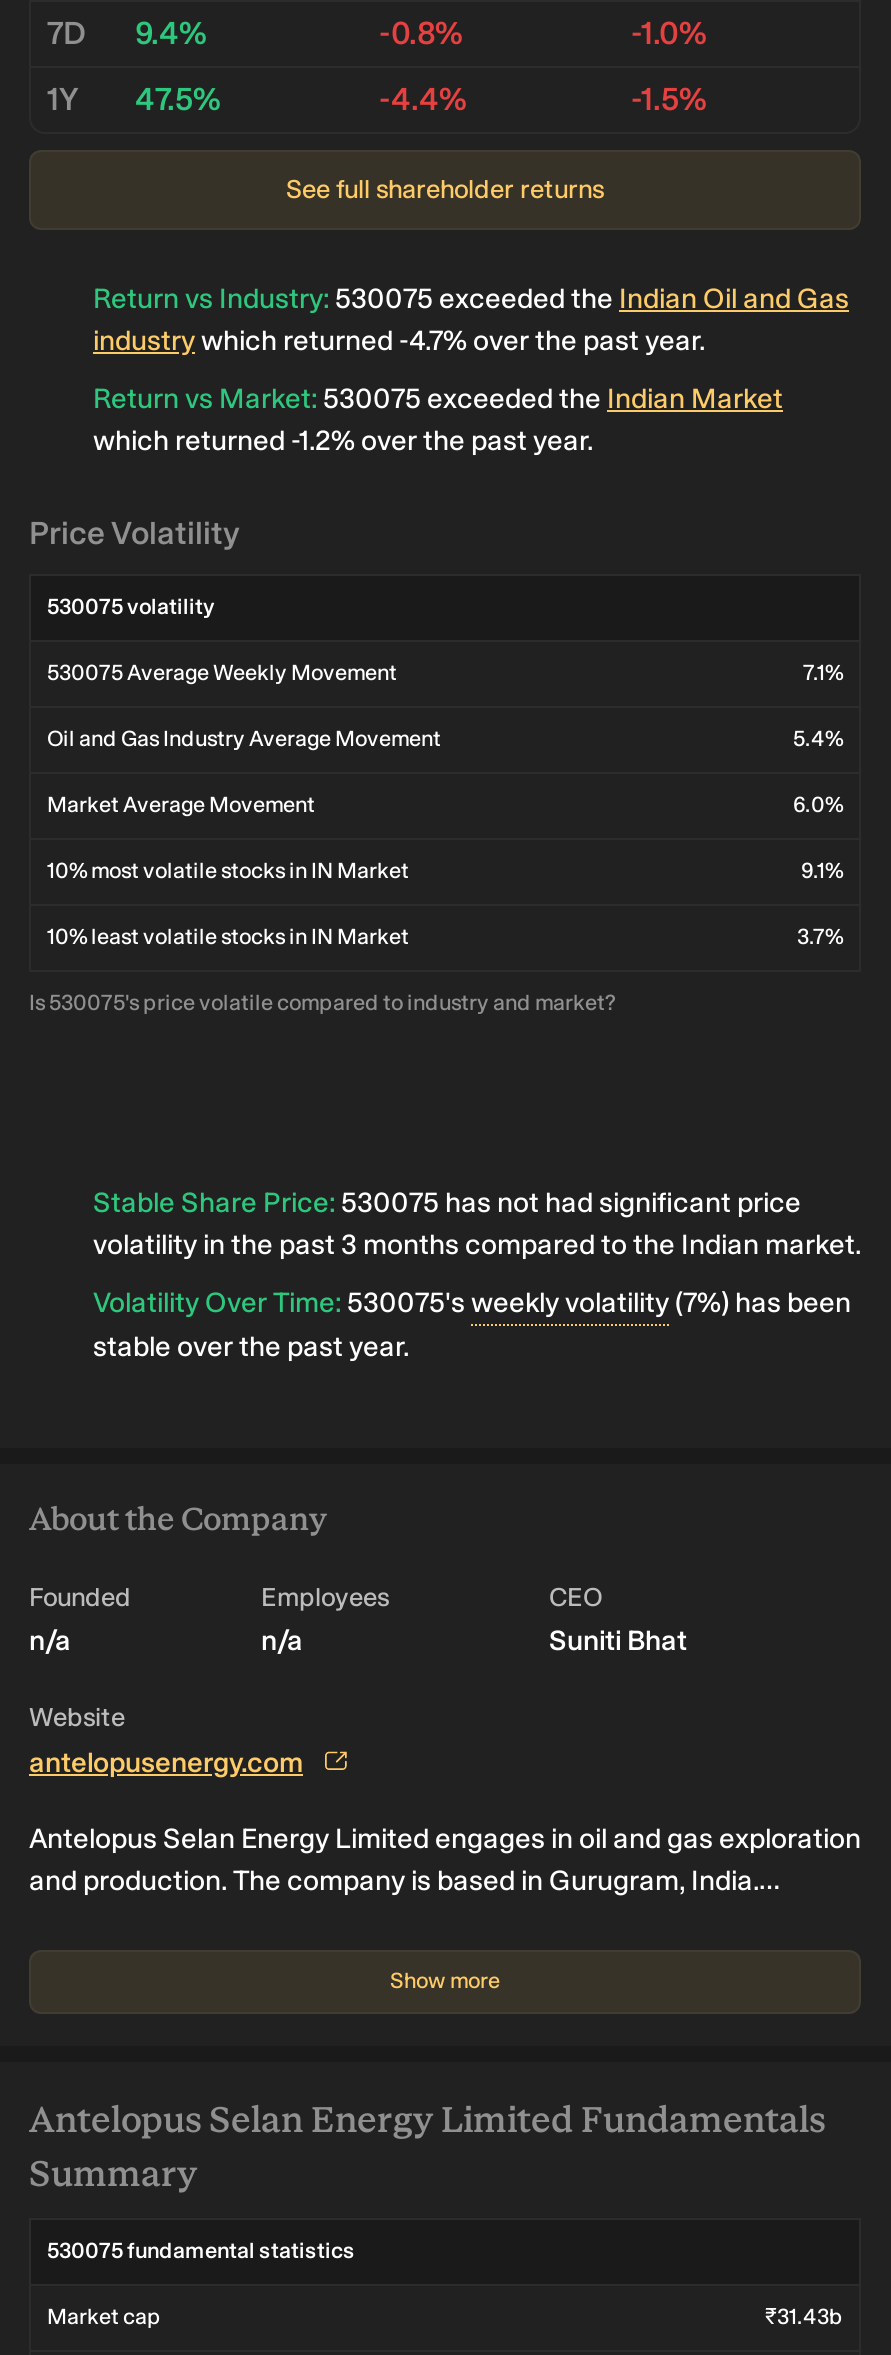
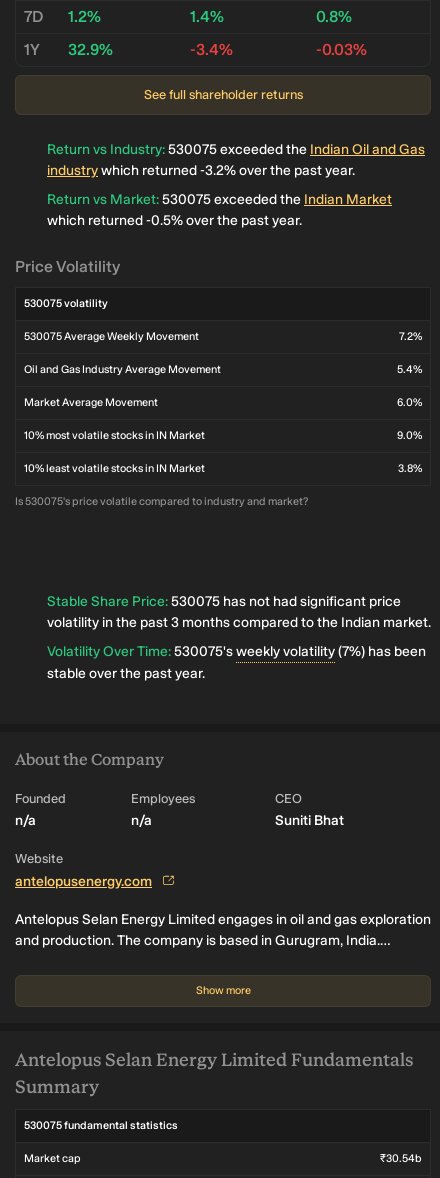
- 7D 9.4%
+ 7D 1.2%

- -0.8%
+ 1.4%

- -1.0%
+ 0.8%

- 1Y 47.5%
+ 1Y 32.9%

- -4.4%
+ -3.4%

- -1.5%
+ -0.03%

- industry which returned -4.7% over the past year.
+ industry which returned -3.2% over the past year.

- which returned -1.2% over the past year.
+ which returned -0.5% over the past year.

- 7.1%
+ 7.2%

- 9.1%
+ 9.0%

- 3.7%
+ 3.8%

- ₹31.43b
+ ₹30.54b
